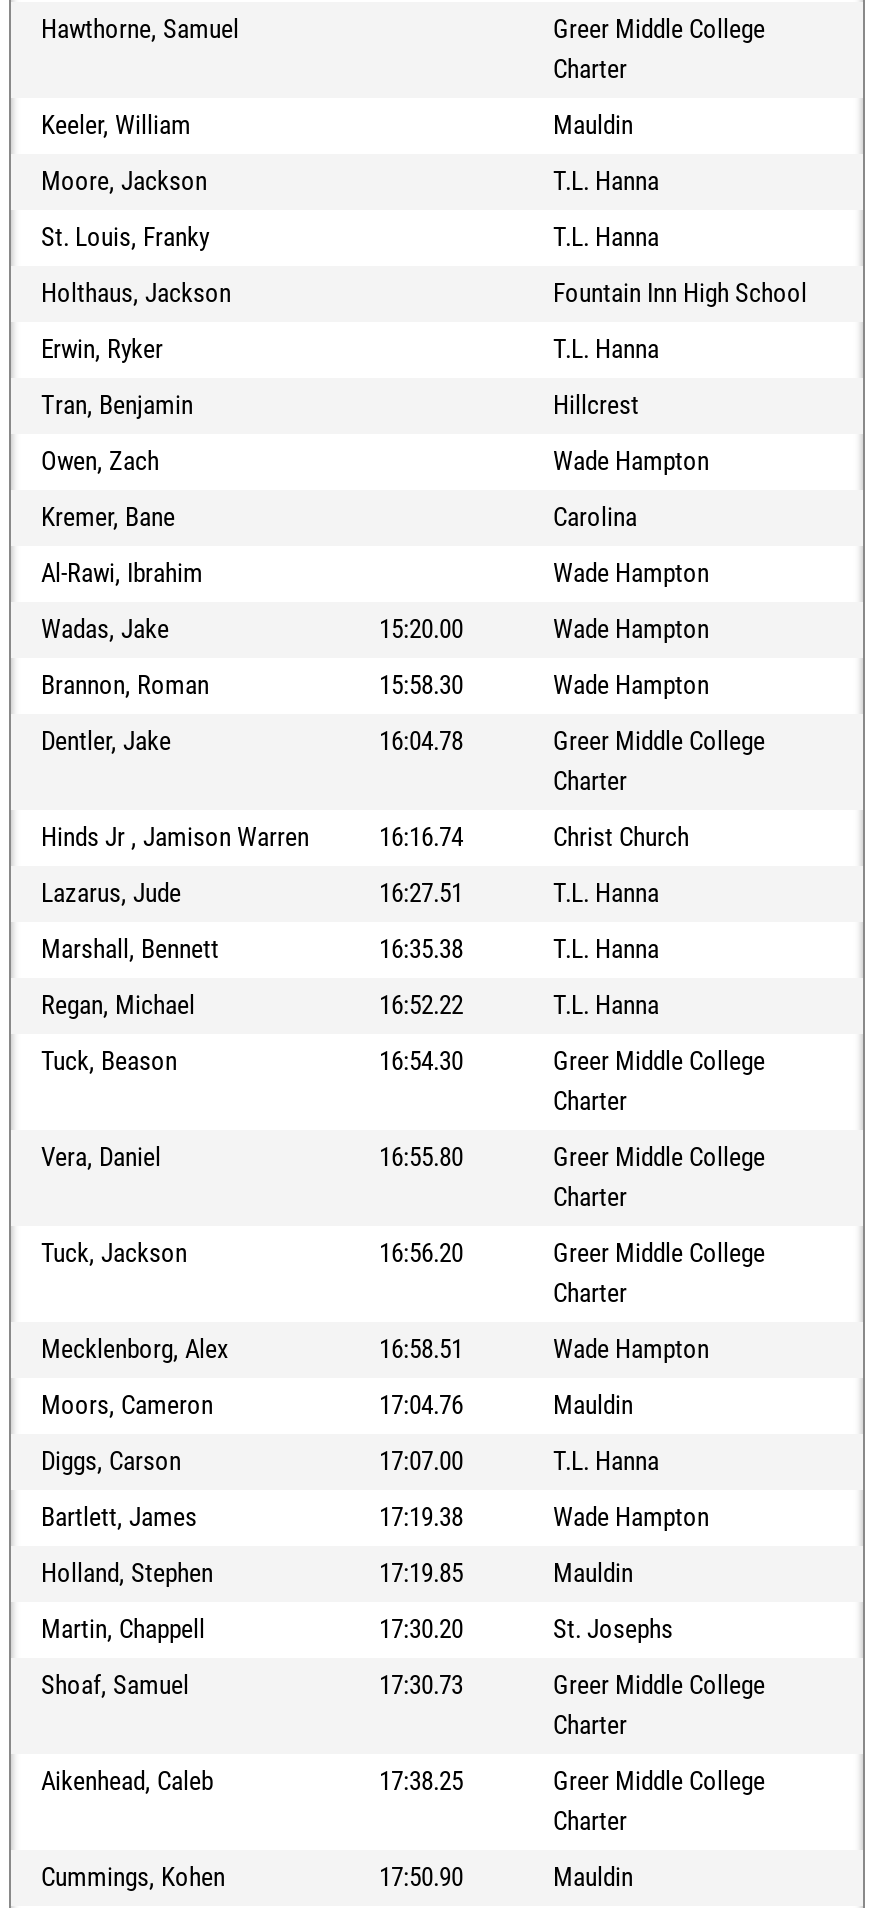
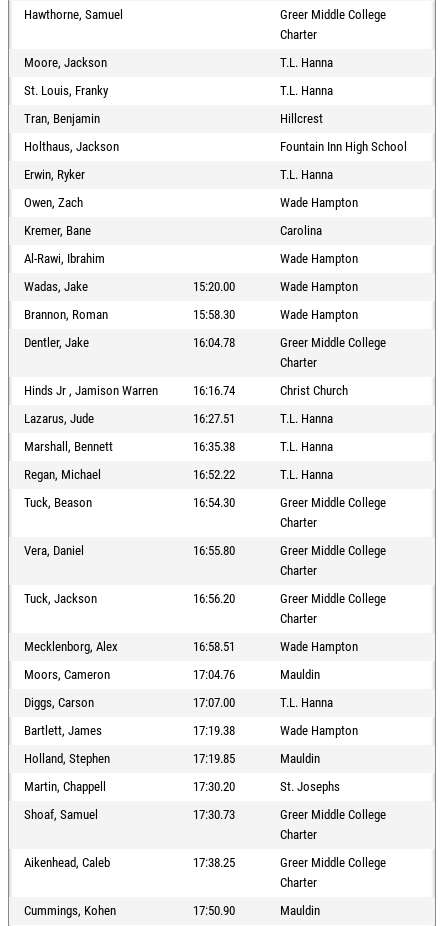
- Keeler, William
- Mauldin

moved up: Tran, Benjamin | Hillcrest
